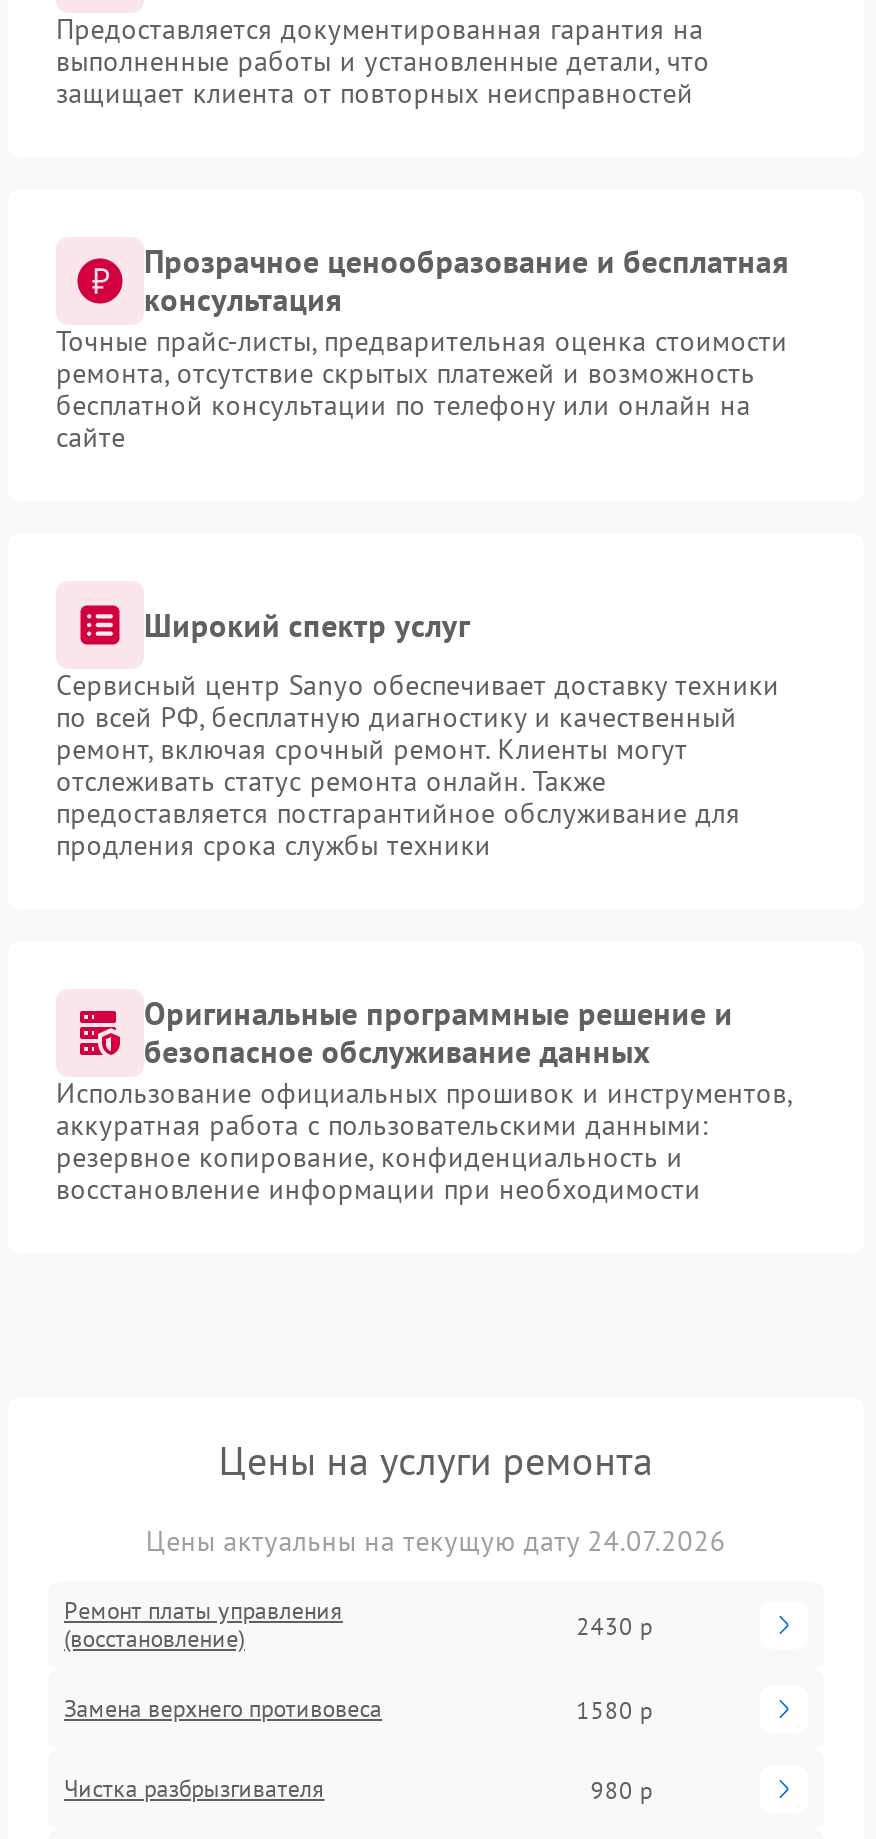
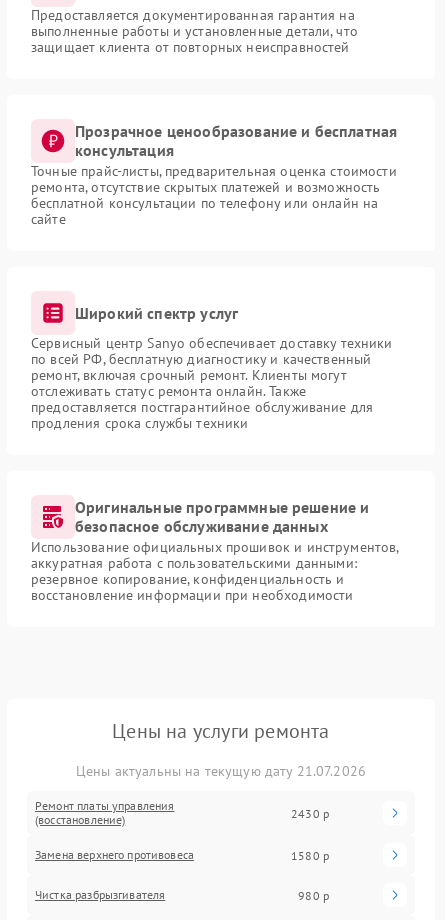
- Цены актуальны на текущую дату 24.07.2026
+ Цены актуальны на текущую дату 21.07.2026
